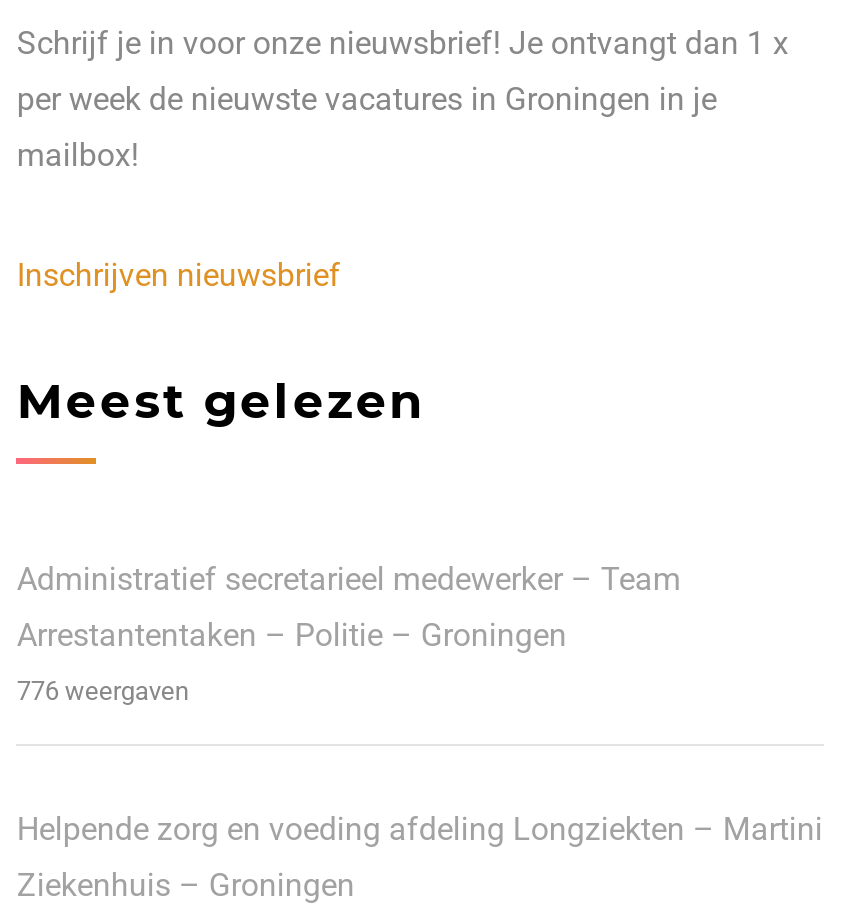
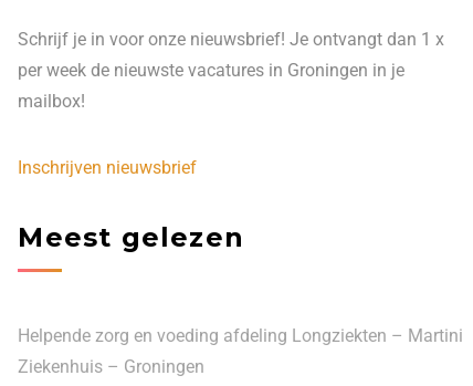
- Administratief secretarieel medewerker – Team
- Arrestantentaken – Politie – Groningen
- 776 weergaven
